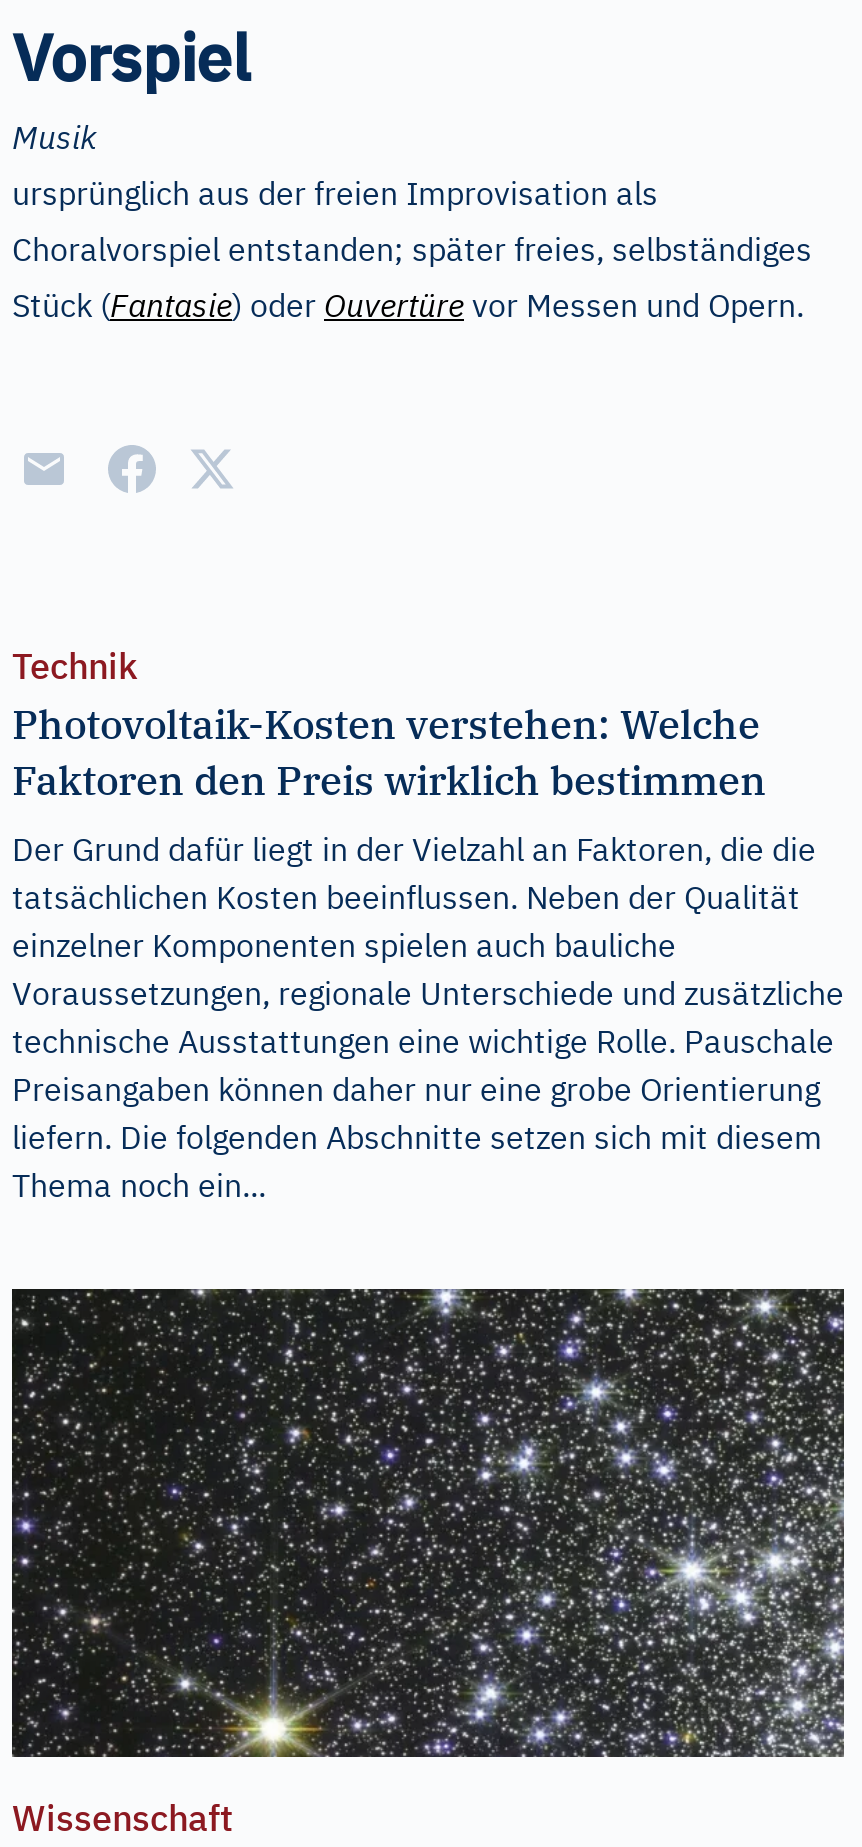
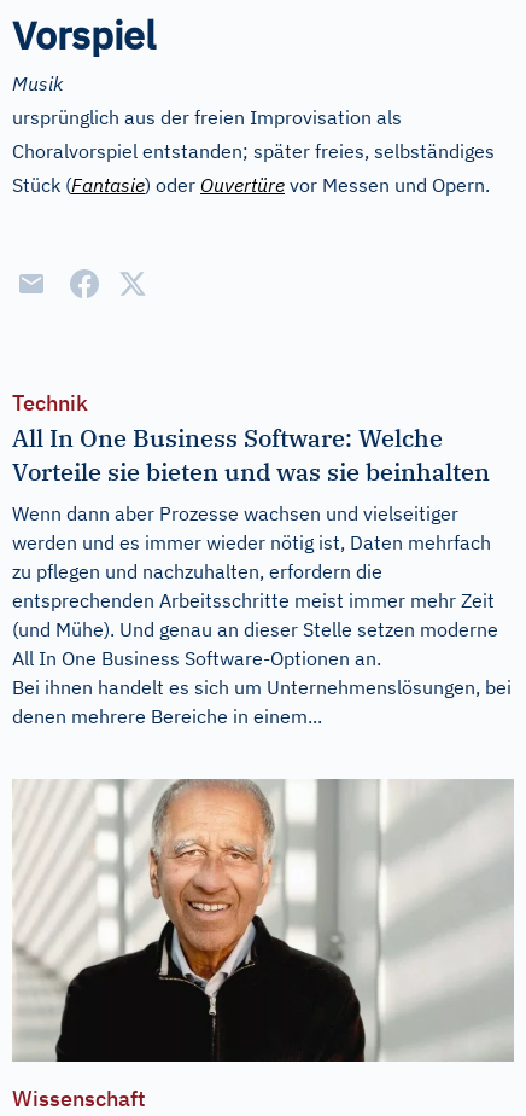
- Photovoltaik-Kosten verstehen: Welche
- Faktoren den Preis wirklich bestimmen
- Der Grund dafür liegt in der Vielzahl an Faktoren, die die
- tatsächlichen Kosten beeinflussen. Neben der Qualität
- einzelner Komponenten spielen auch bauliche
- Voraussetzungen, regionale Unterschiede und zusätzliche
- technische Ausstattungen eine wichtige Rolle. Pauschale
- Preisangaben können daher nur eine grobe Orientierung
- liefern. Die folgenden Abschnitte setzen sich mit diesem
- Thema noch ein...
+ All In One Business Software: Welche
+ Vorteile sie bieten und was sie beinhalten
+ Wenn dann aber Prozesse wachsen und vielseitiger
+ werden und es immer wieder nötig ist, Daten mehrfach
+ zu pflegen und nachzuhalten, erfordern die
+ entsprechenden Arbeitsschritte meist immer mehr Zeit
+ (und Mühe). Und genau an dieser Stelle setzen moderne
+ All In One Business Software-Optionen an.
+ Bei ihnen handelt es sich um Unternehmenslösungen, bei
+ denen mehrere Bereiche in einem...

- [image]
+ [image]
